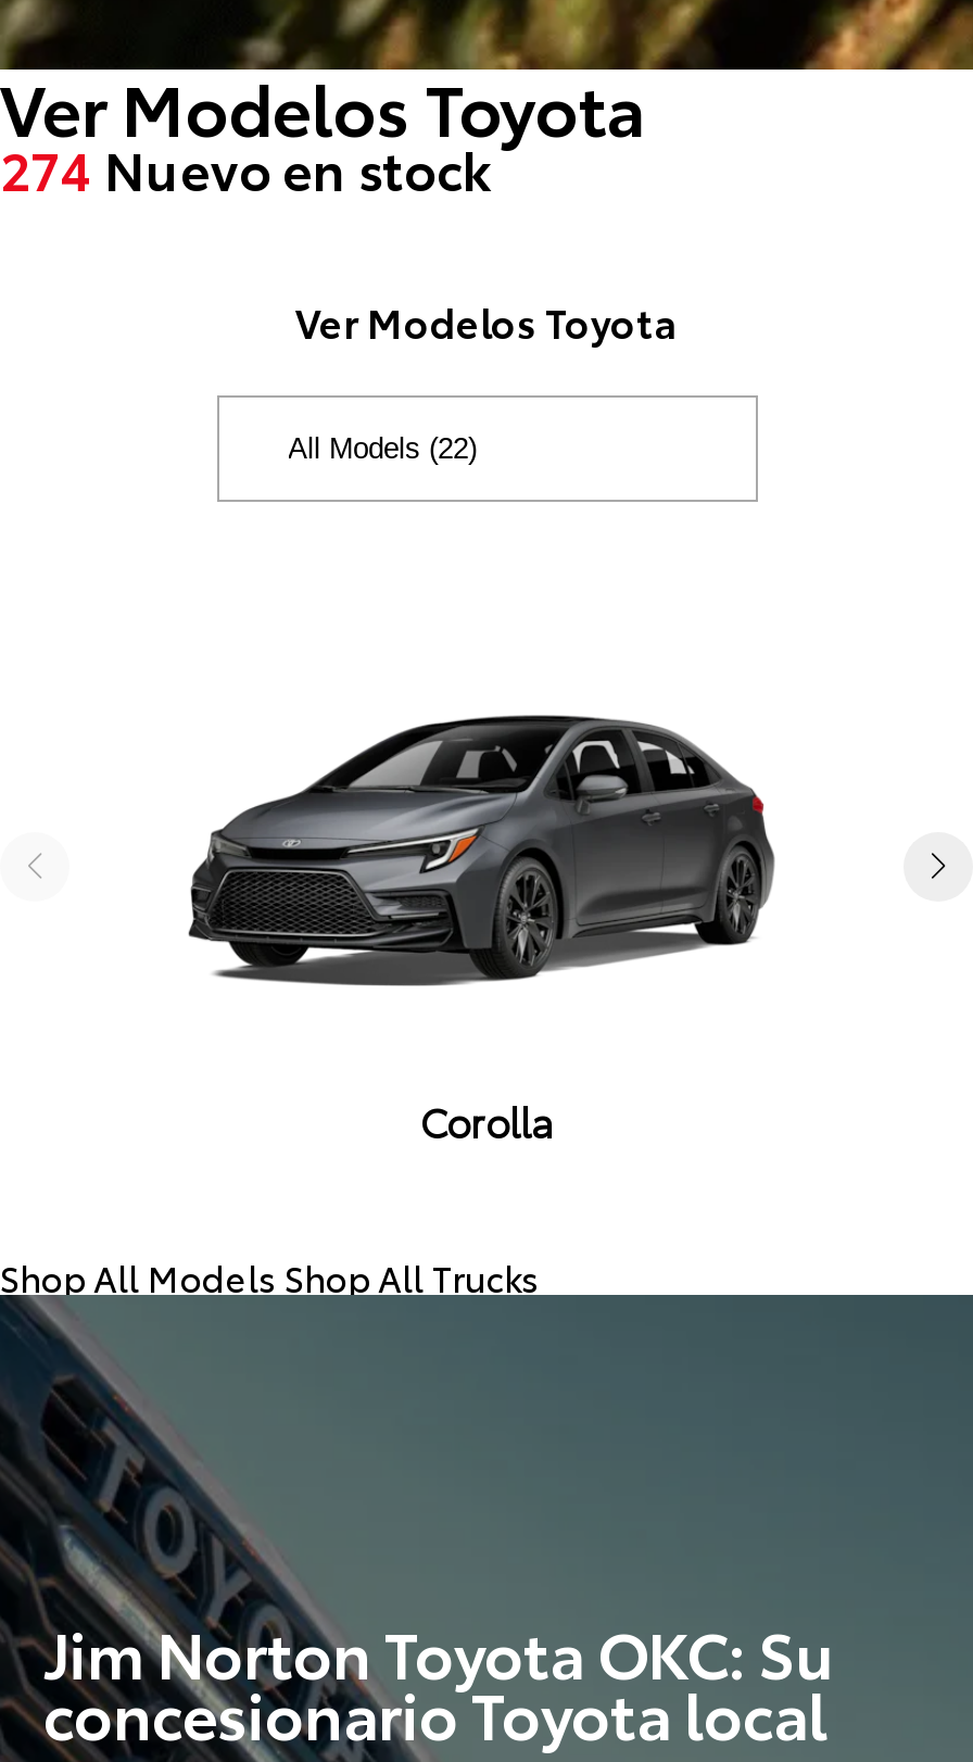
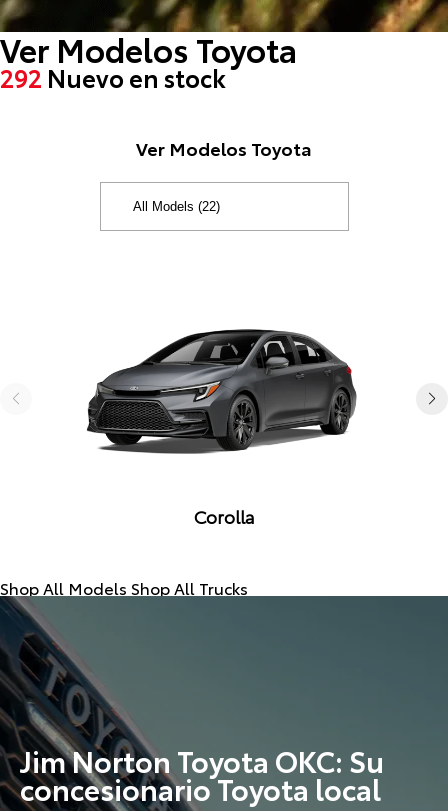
- 274 Nuevo en stock
+ 292 Nuevo en stock
